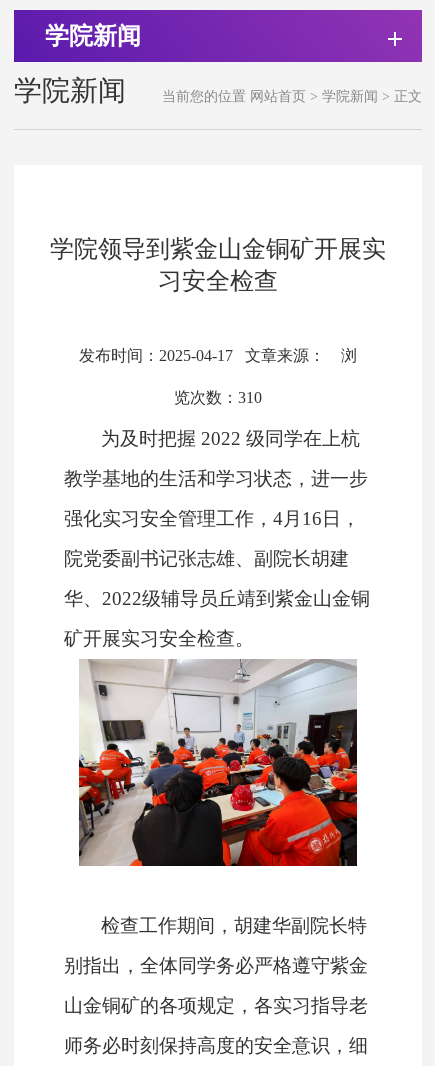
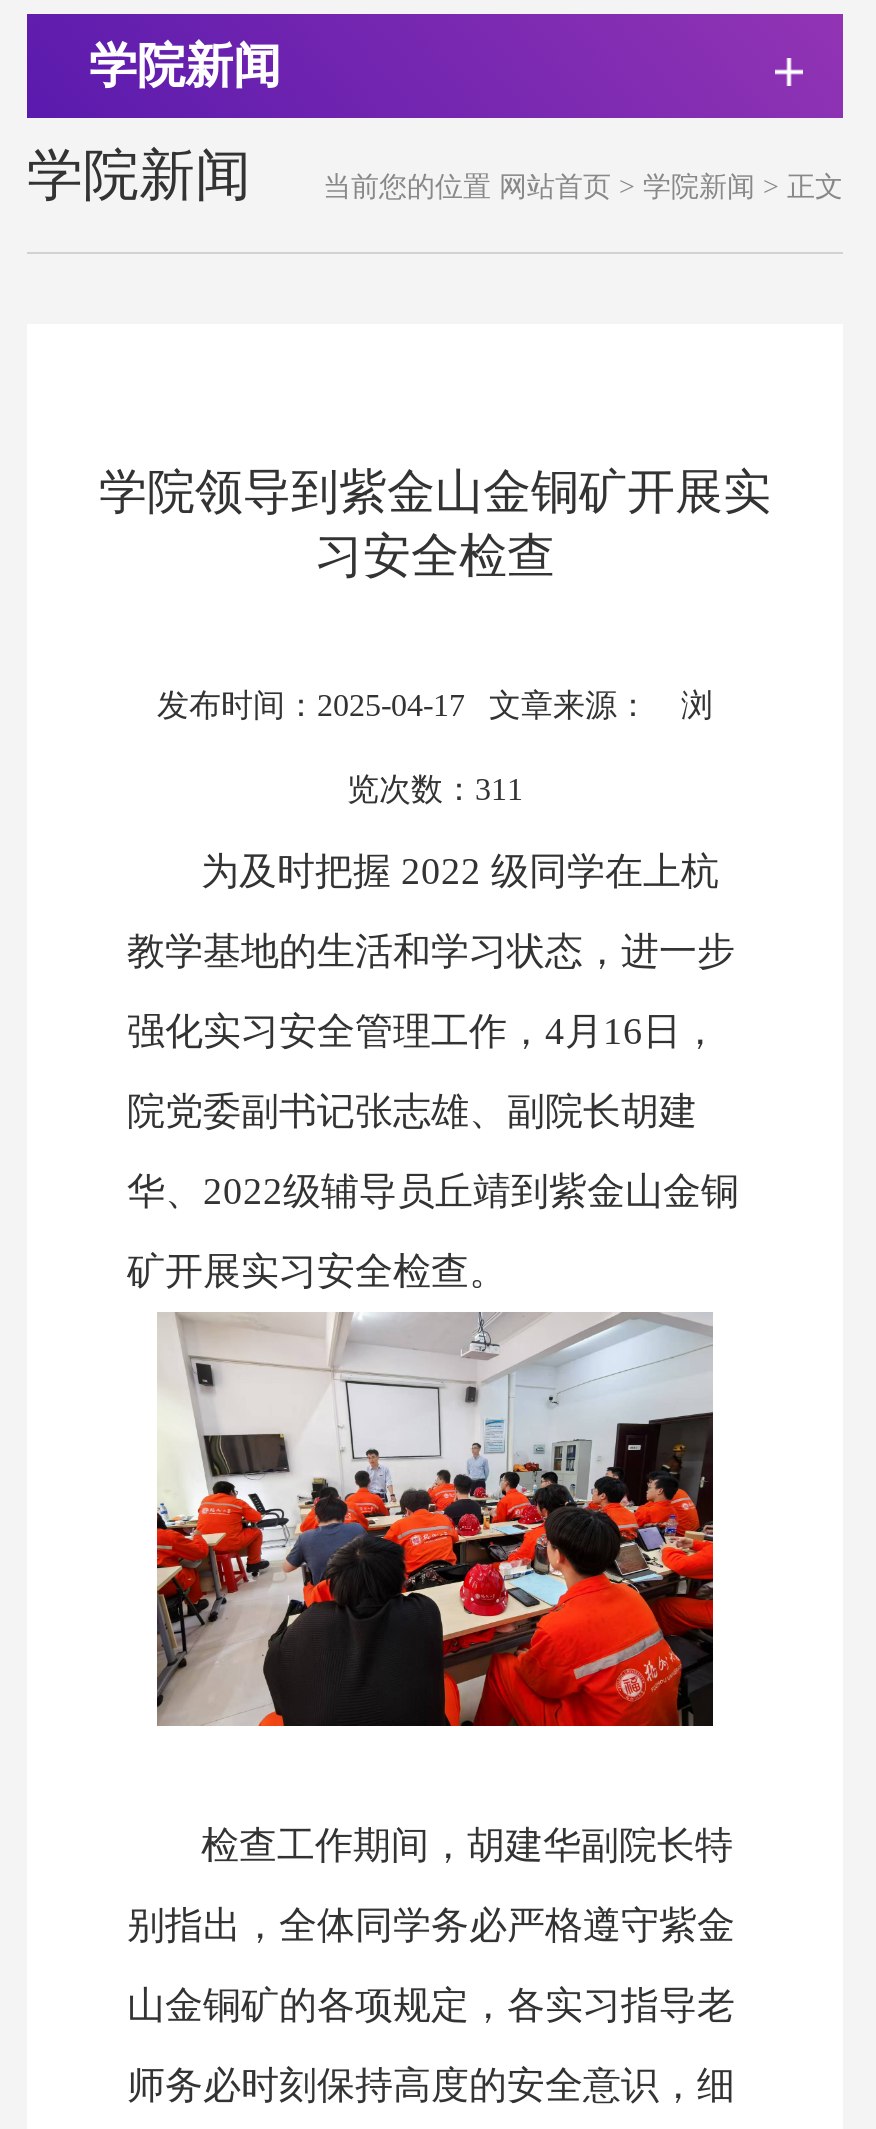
- 览次数：310
+ 览次数：311
